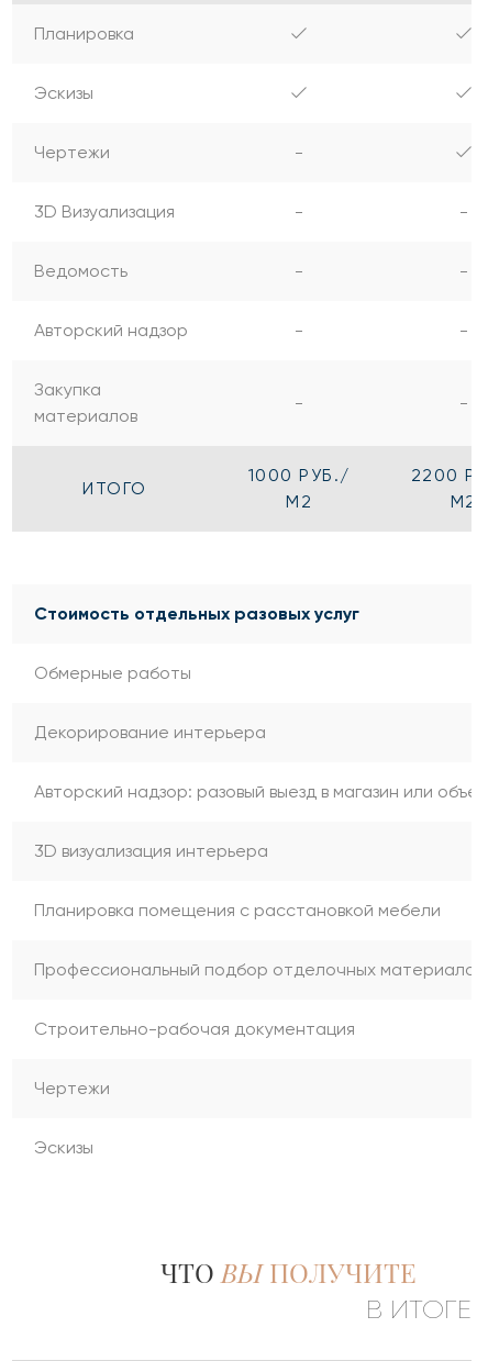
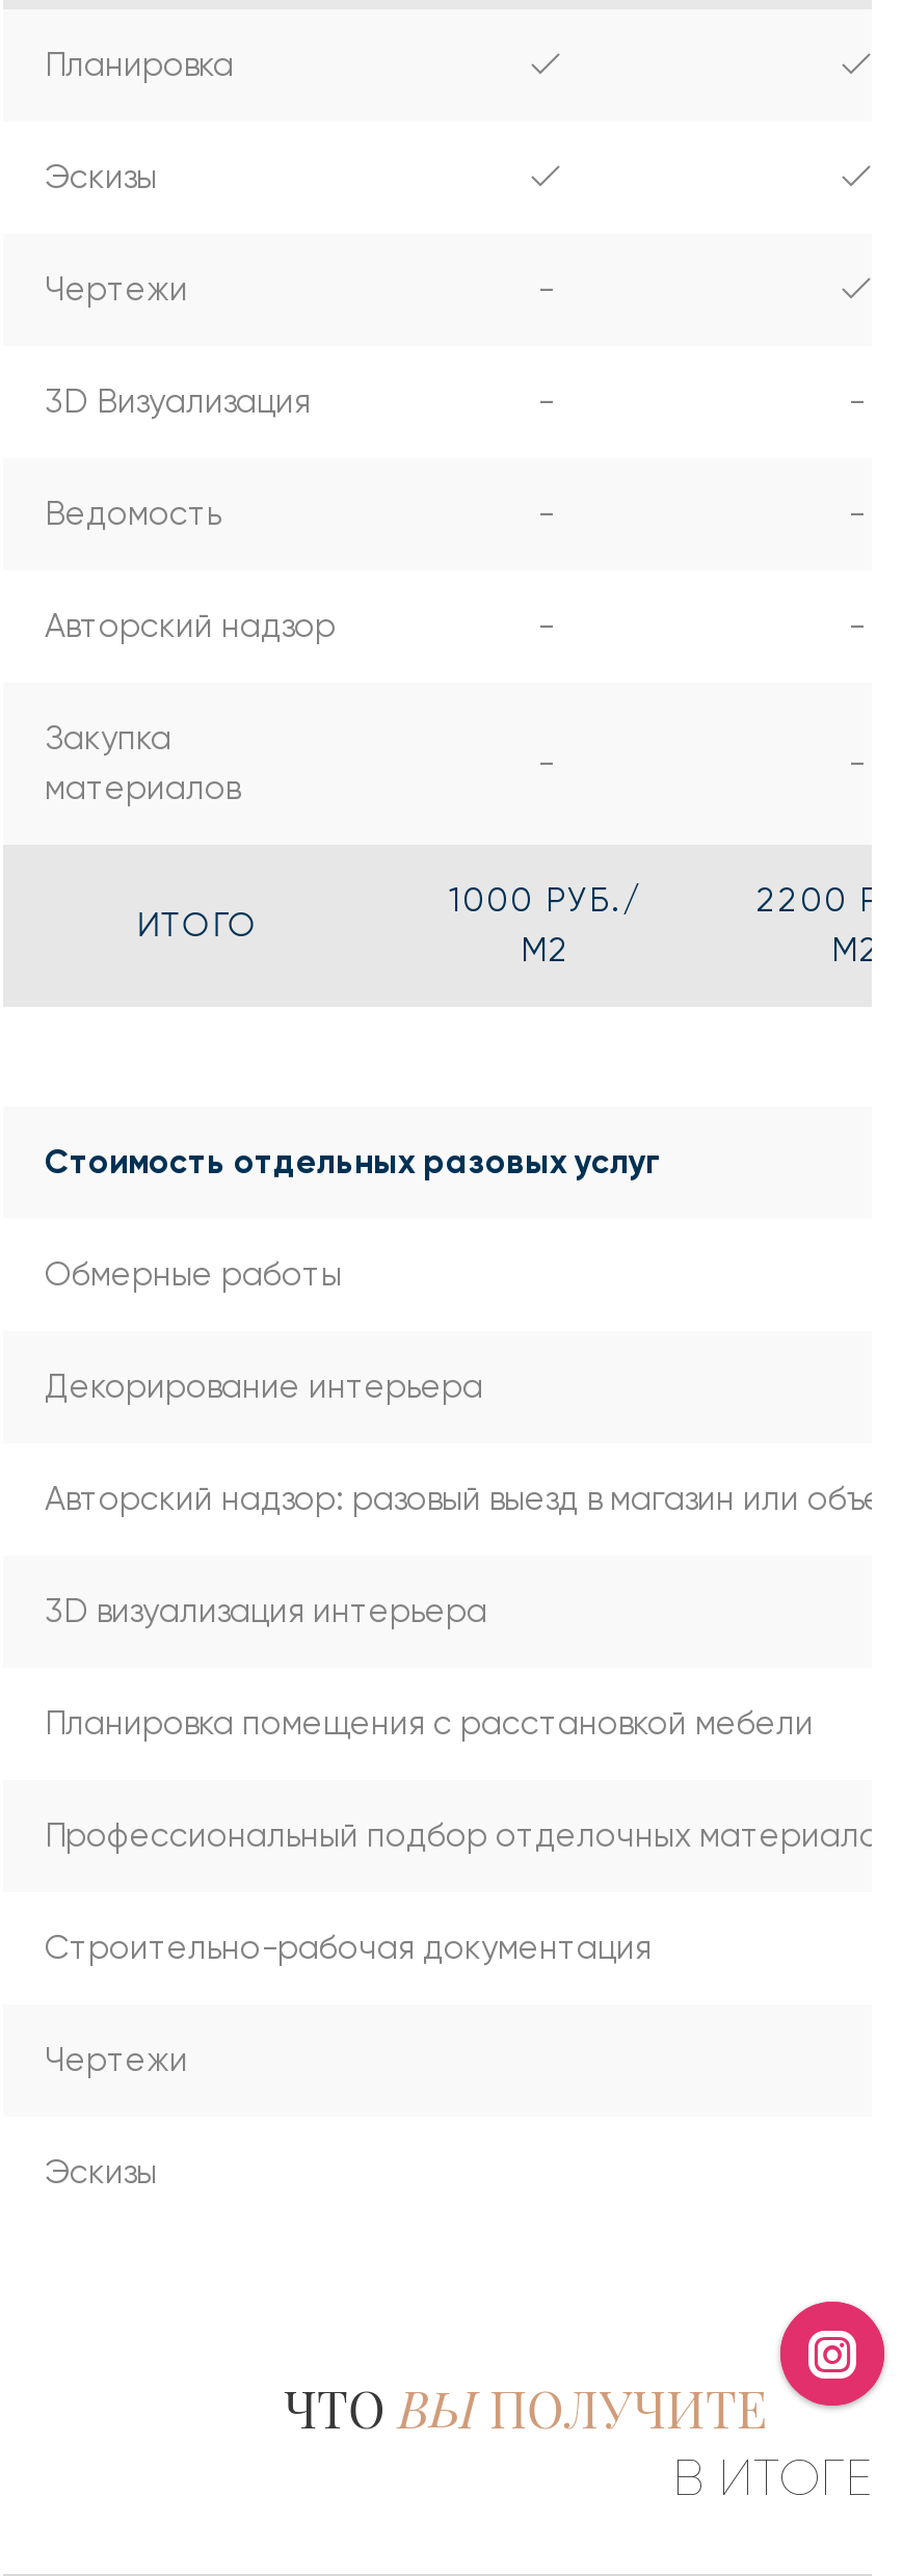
+ [image]
